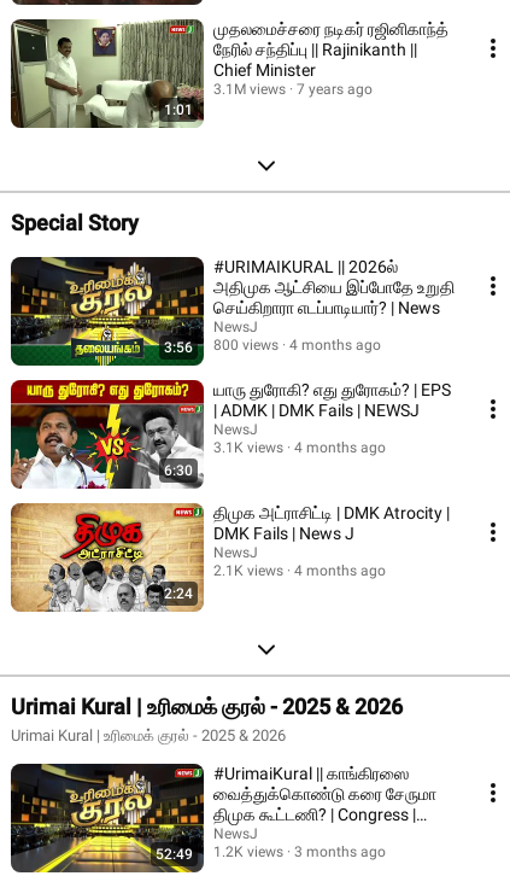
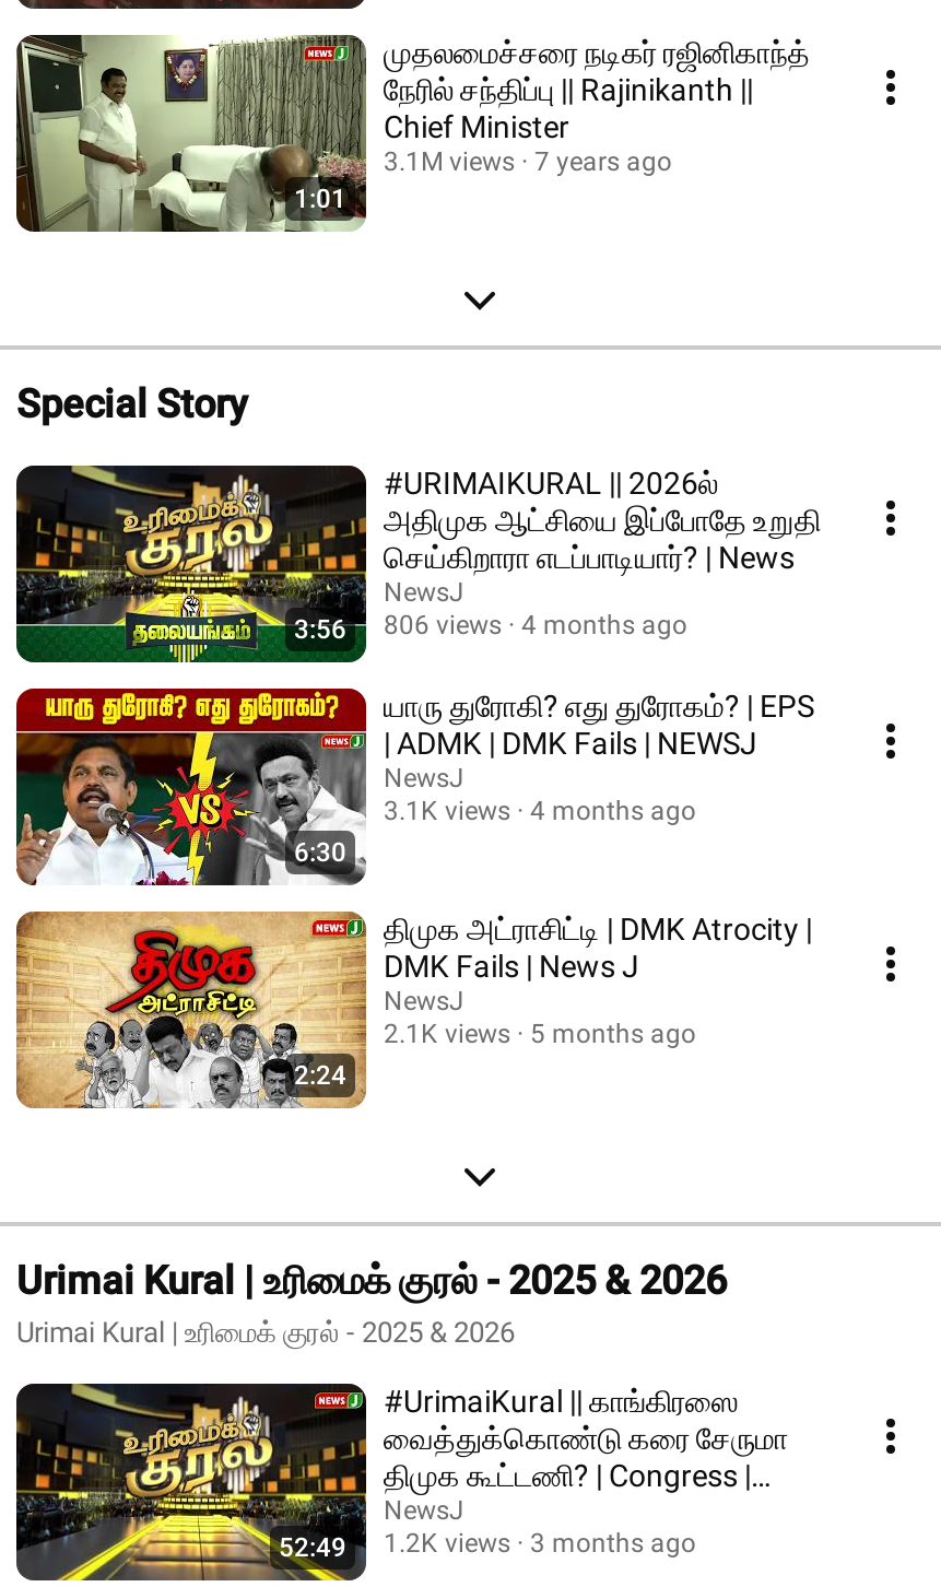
- 3:56 800 views 4 months ago
+ 3:56 806 views 4 months ago

- 2.1K views 4 months ago
+ 2.1K views 5 months ago
